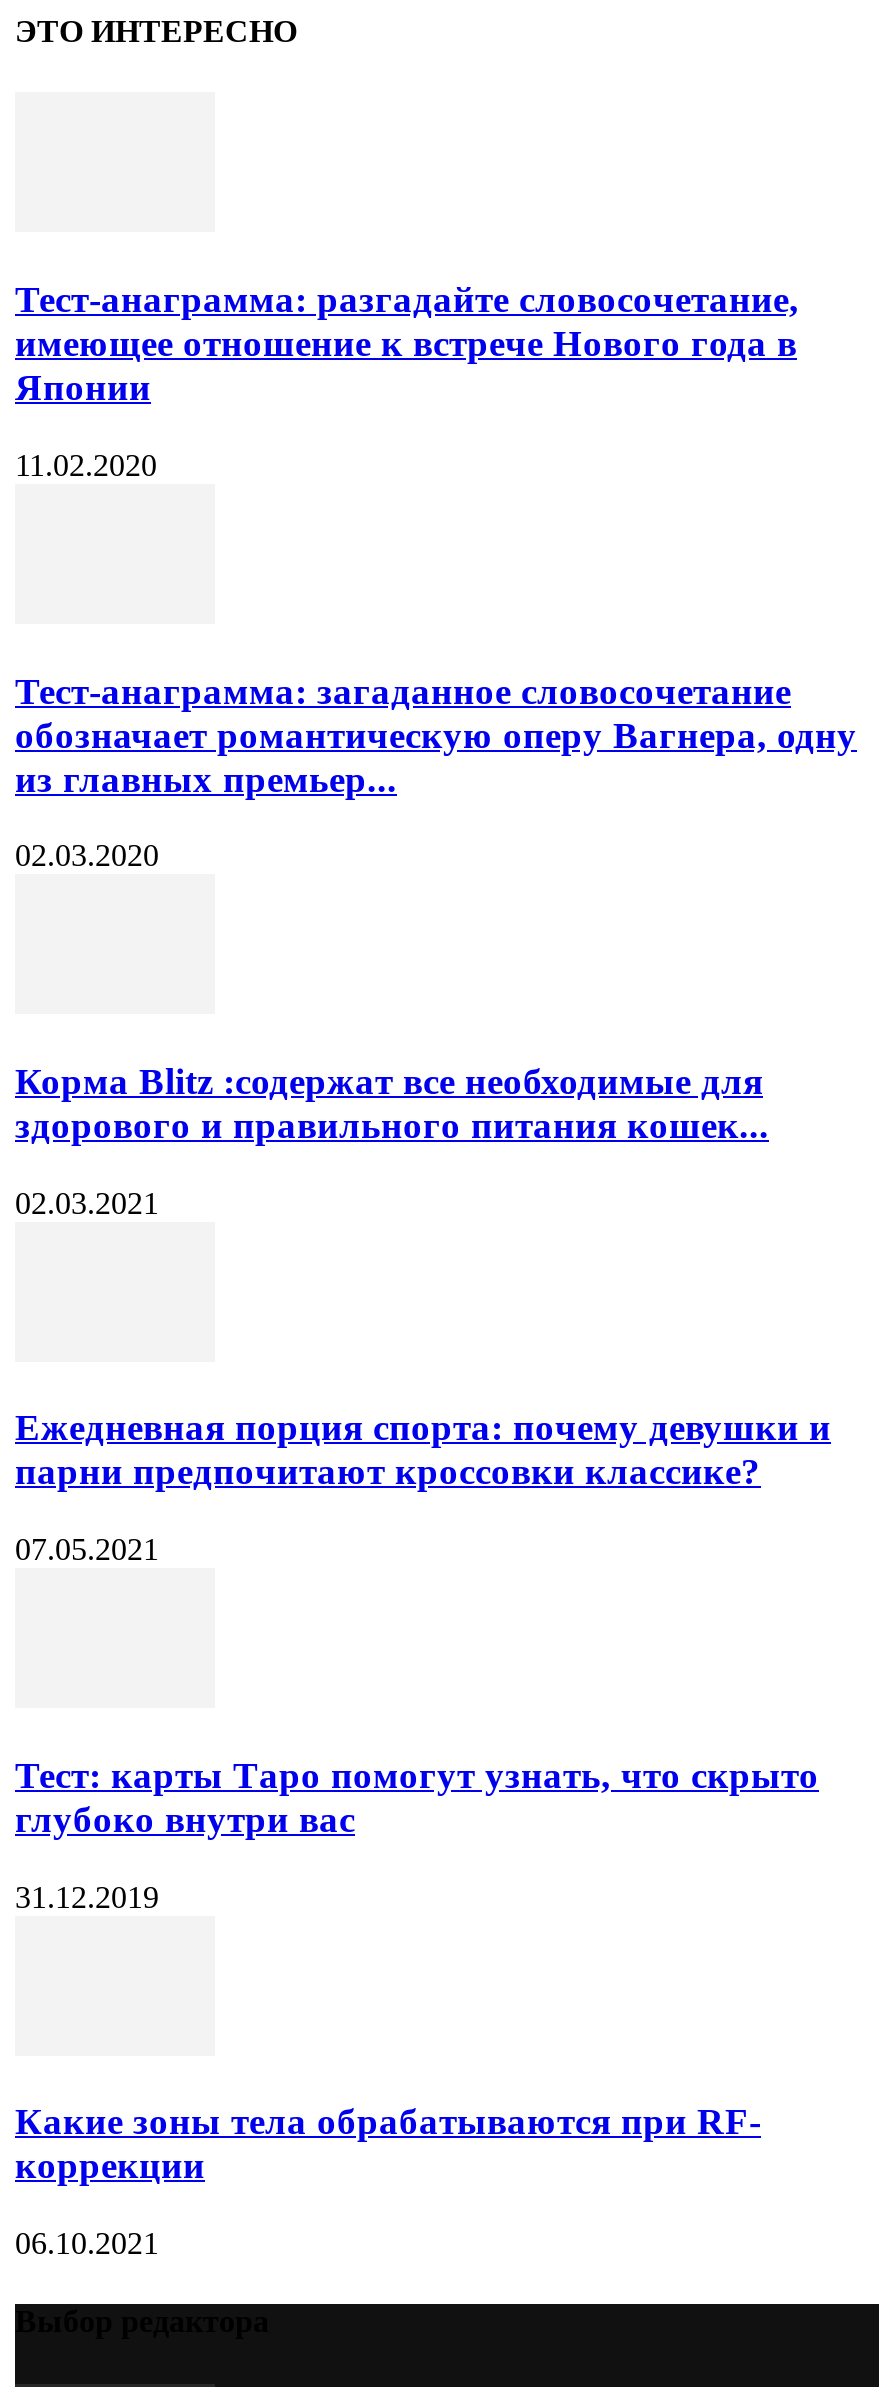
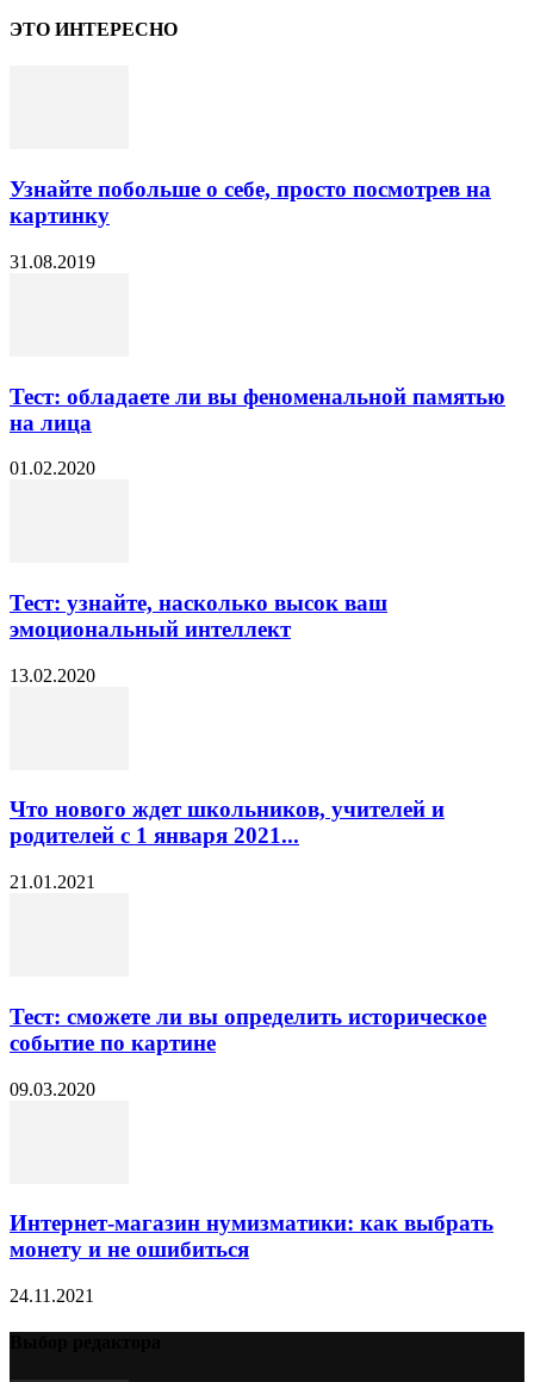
- Тест-анаграмма: разгадайте словосочетание,
- имеющее отношение к встрече Нового года в
- Японии
+ Узнайте побольше о себе, просто посмотрев на
+ картинку

- 11.02.2020
+ 31.08.2019

- Тест-анаграмма: загаданное словосочетание
- обозначает романтическую оперу Вагнера, одну
- из главных премьер...
+ Тест: обладаете ли вы феноменальной памятью
+ на лица

- 02.03.2020
+ 01.02.2020

- Корма Blitz :содержат все необходимые для
- здорового и правильного питания кошек...
+ Тест: узнайте, насколько высок ваш
+ эмоциональный интеллект

- 02.03.2021
+ 13.02.2020

- Ежедневная порция спорта: почему девушки и
- парни предпочитают кроссовки классике?
+ Что нового ждет школьников, учителей и
+ родителей с 1 января 2021...

- 07.05.2021
+ 21.01.2021

- Тест: карты Таро помогут узнать, что скрыто
- глубоко внутри вас
+ Тест: сможете ли вы определить историческое
+ событие по картине

- 31.12.2019
+ 09.03.2020

- Какие зоны тела обрабатываются при RF-
- коррекции
+ Интернет-магазин нумизматики: как выбрать
+ монету и не ошибиться

- 06.10.2021
+ 24.11.2021
